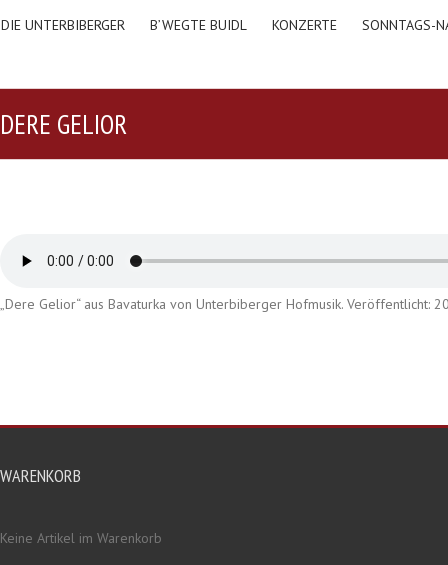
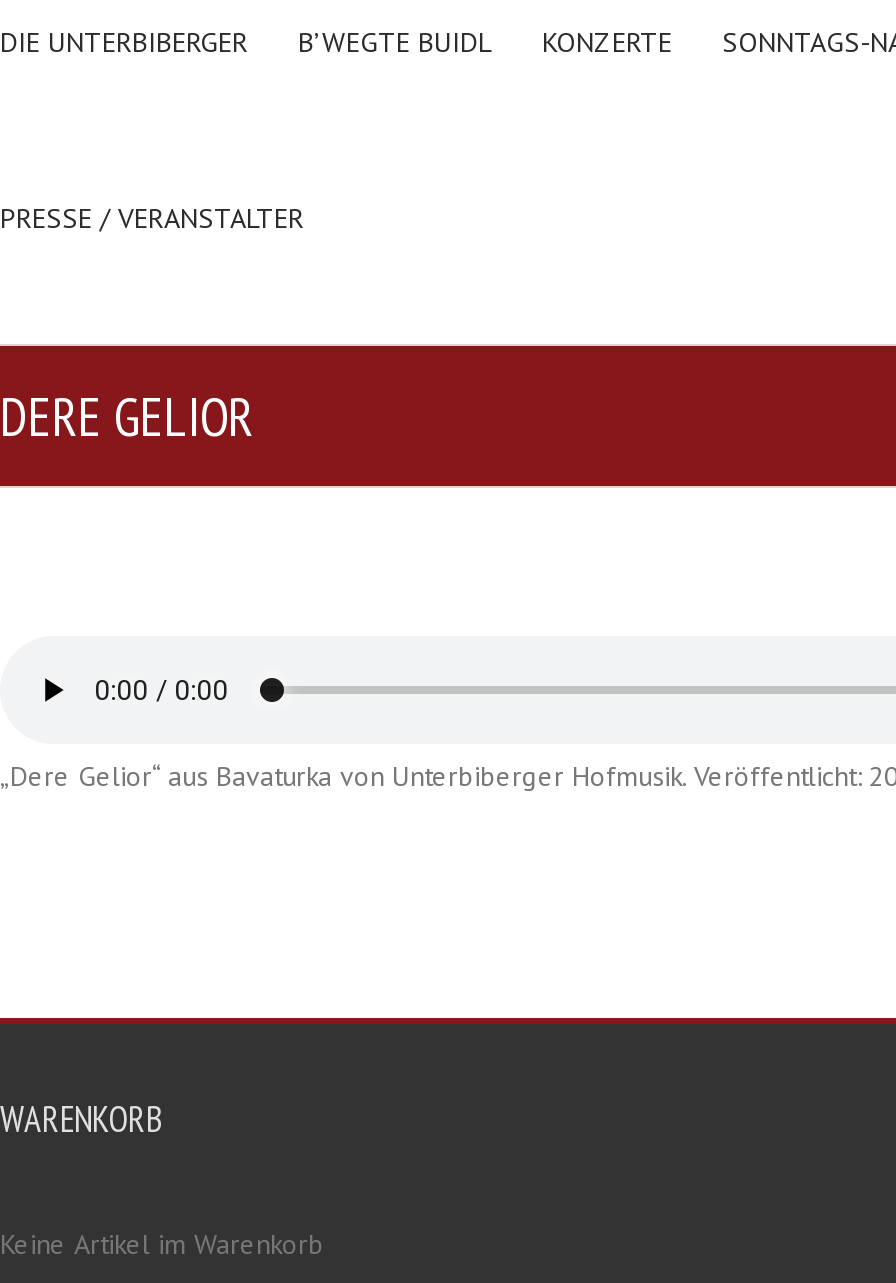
+ PRESSE / VERANSTALTER
